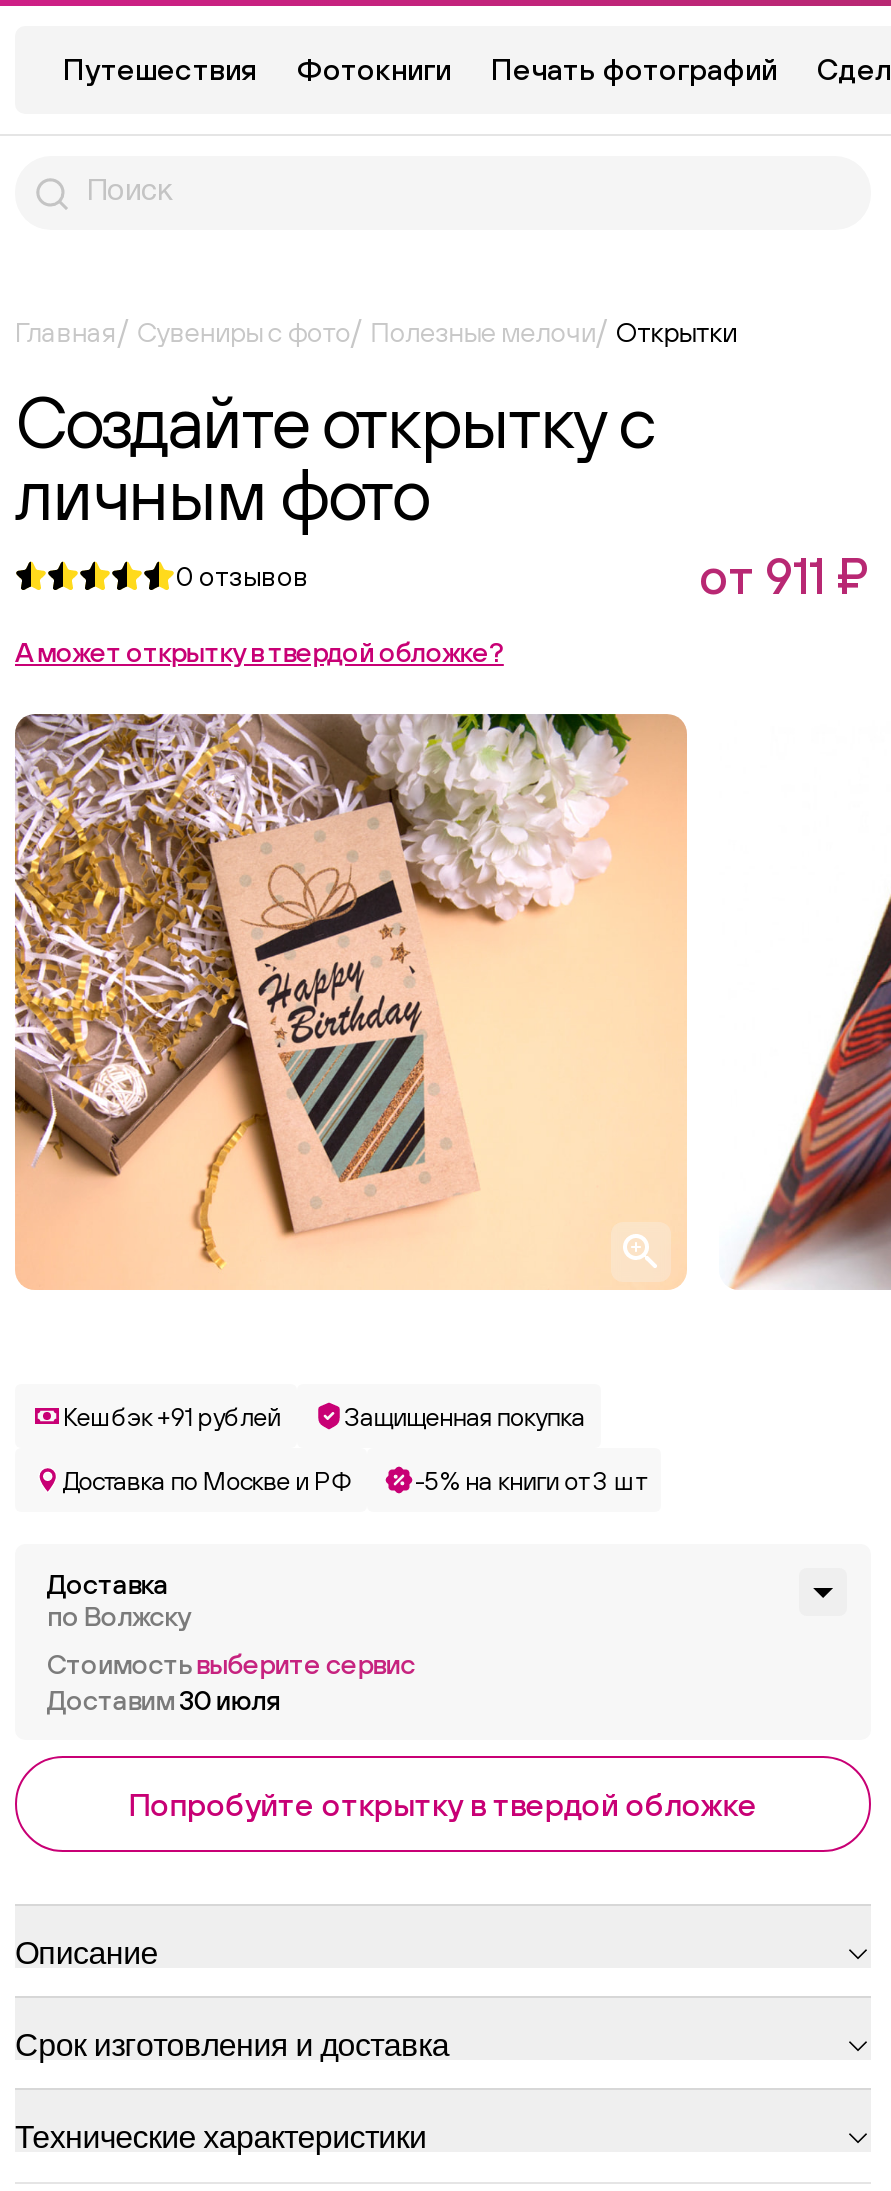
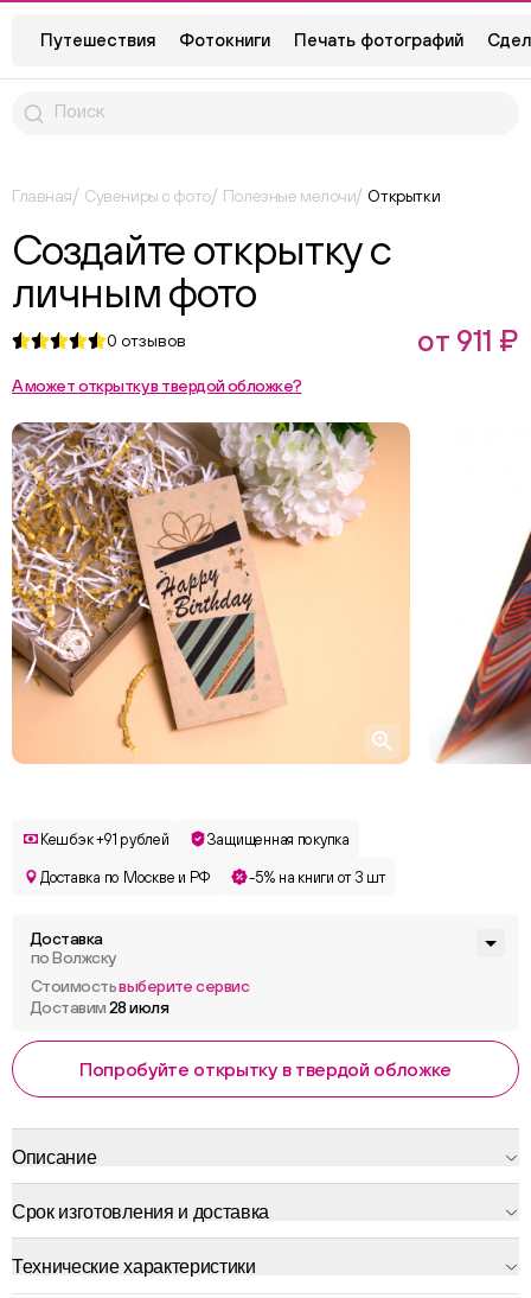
- Доставим 30 июля
+ Доставим 28 июля
